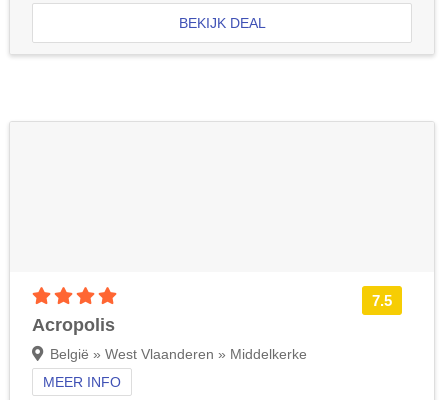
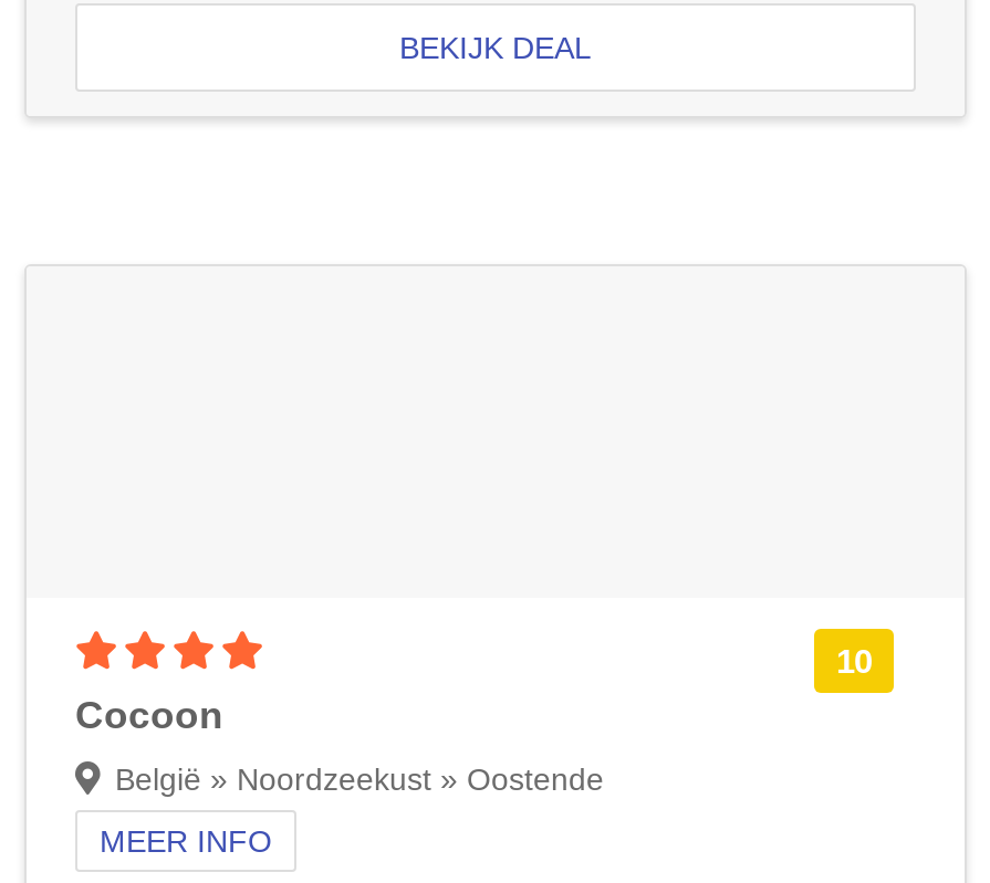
- 7.5
+ 10

- Acropolis
+ Cocoon

- België » West Vlaanderen » Middelkerke
+ België » Noordzeekust » Oostende
